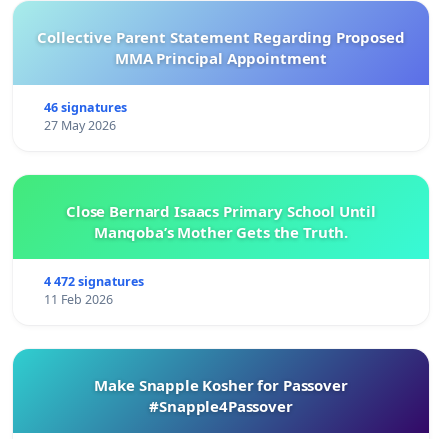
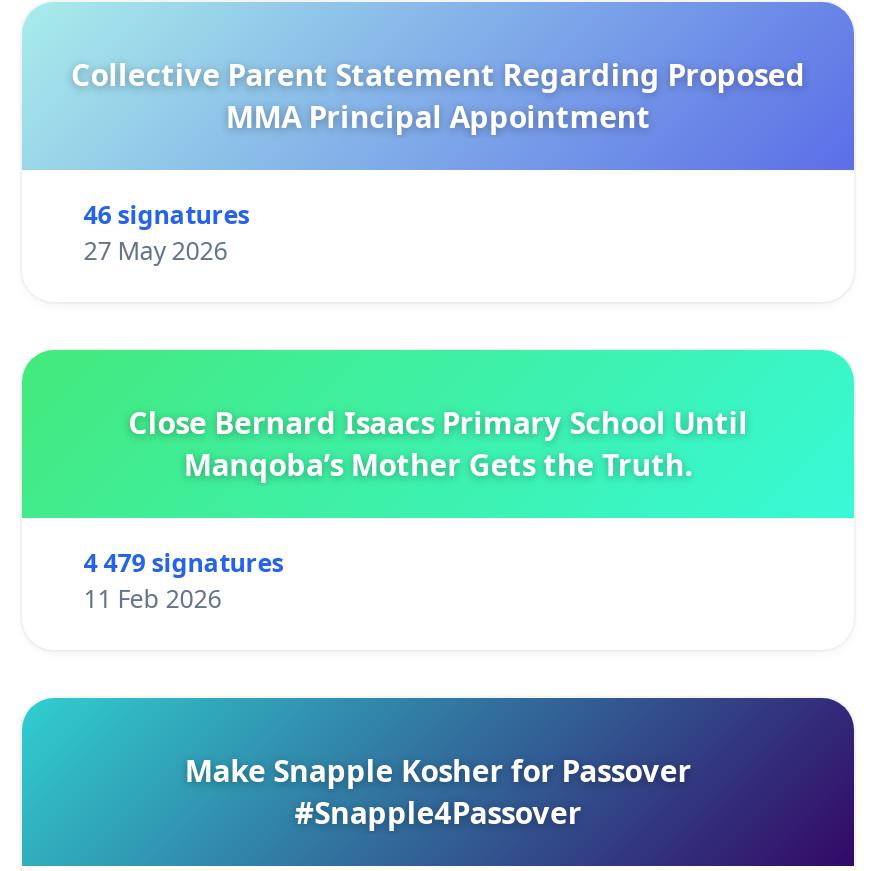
- 4 472 signatures
+ 4 479 signatures
